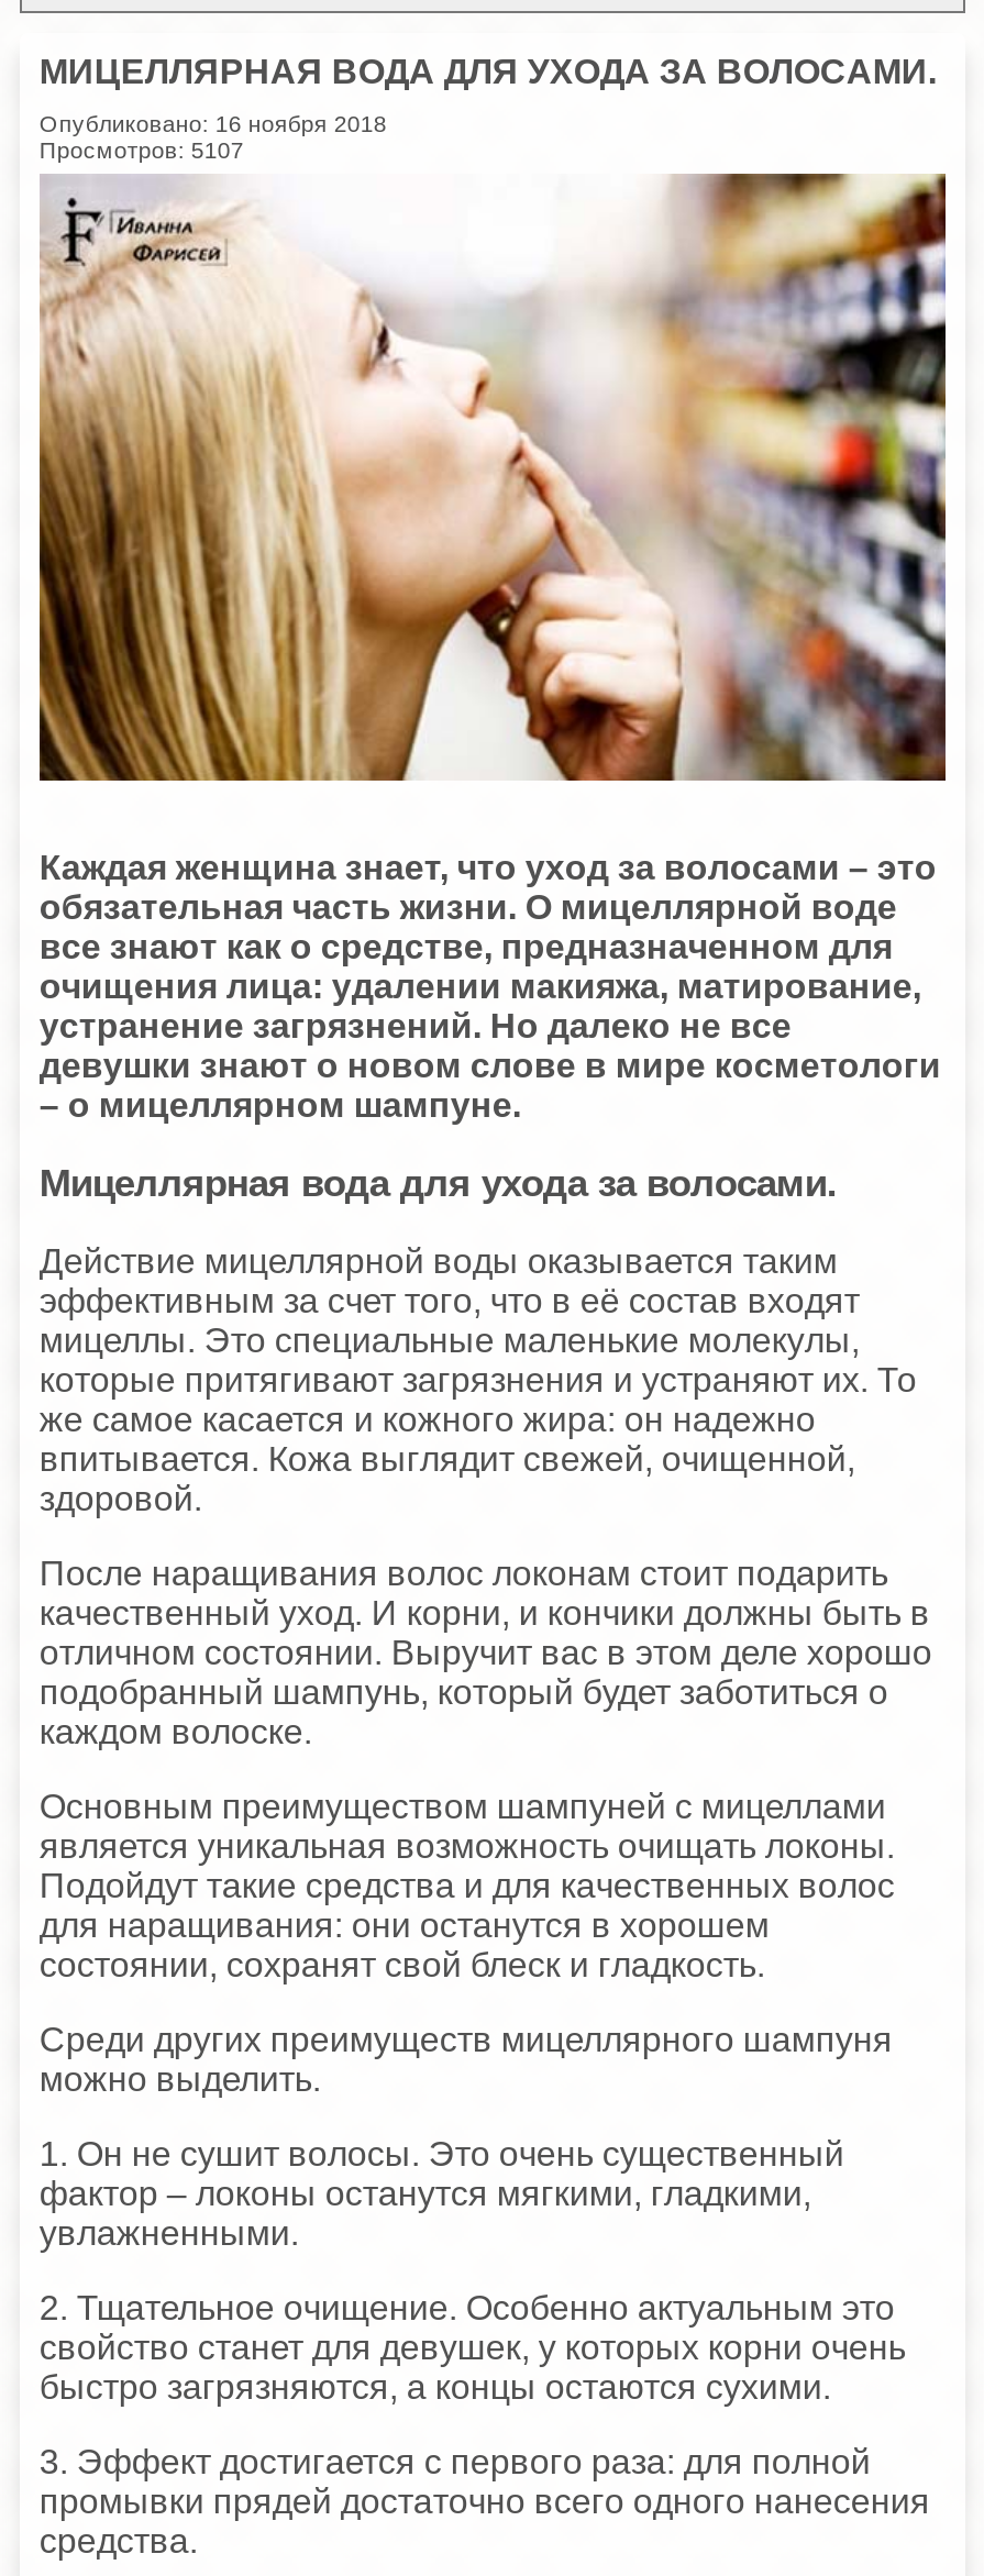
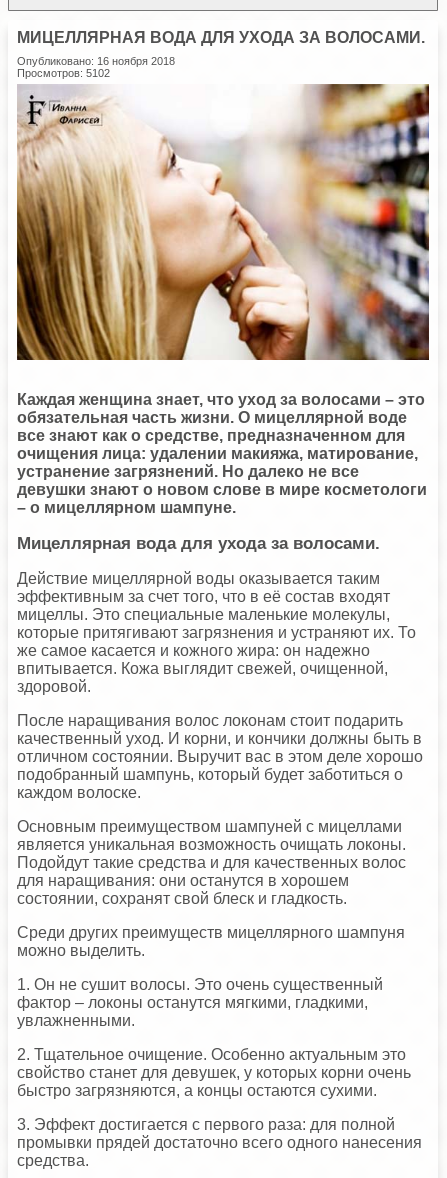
- Просмотров: 5107
+ Просмотров: 5102
